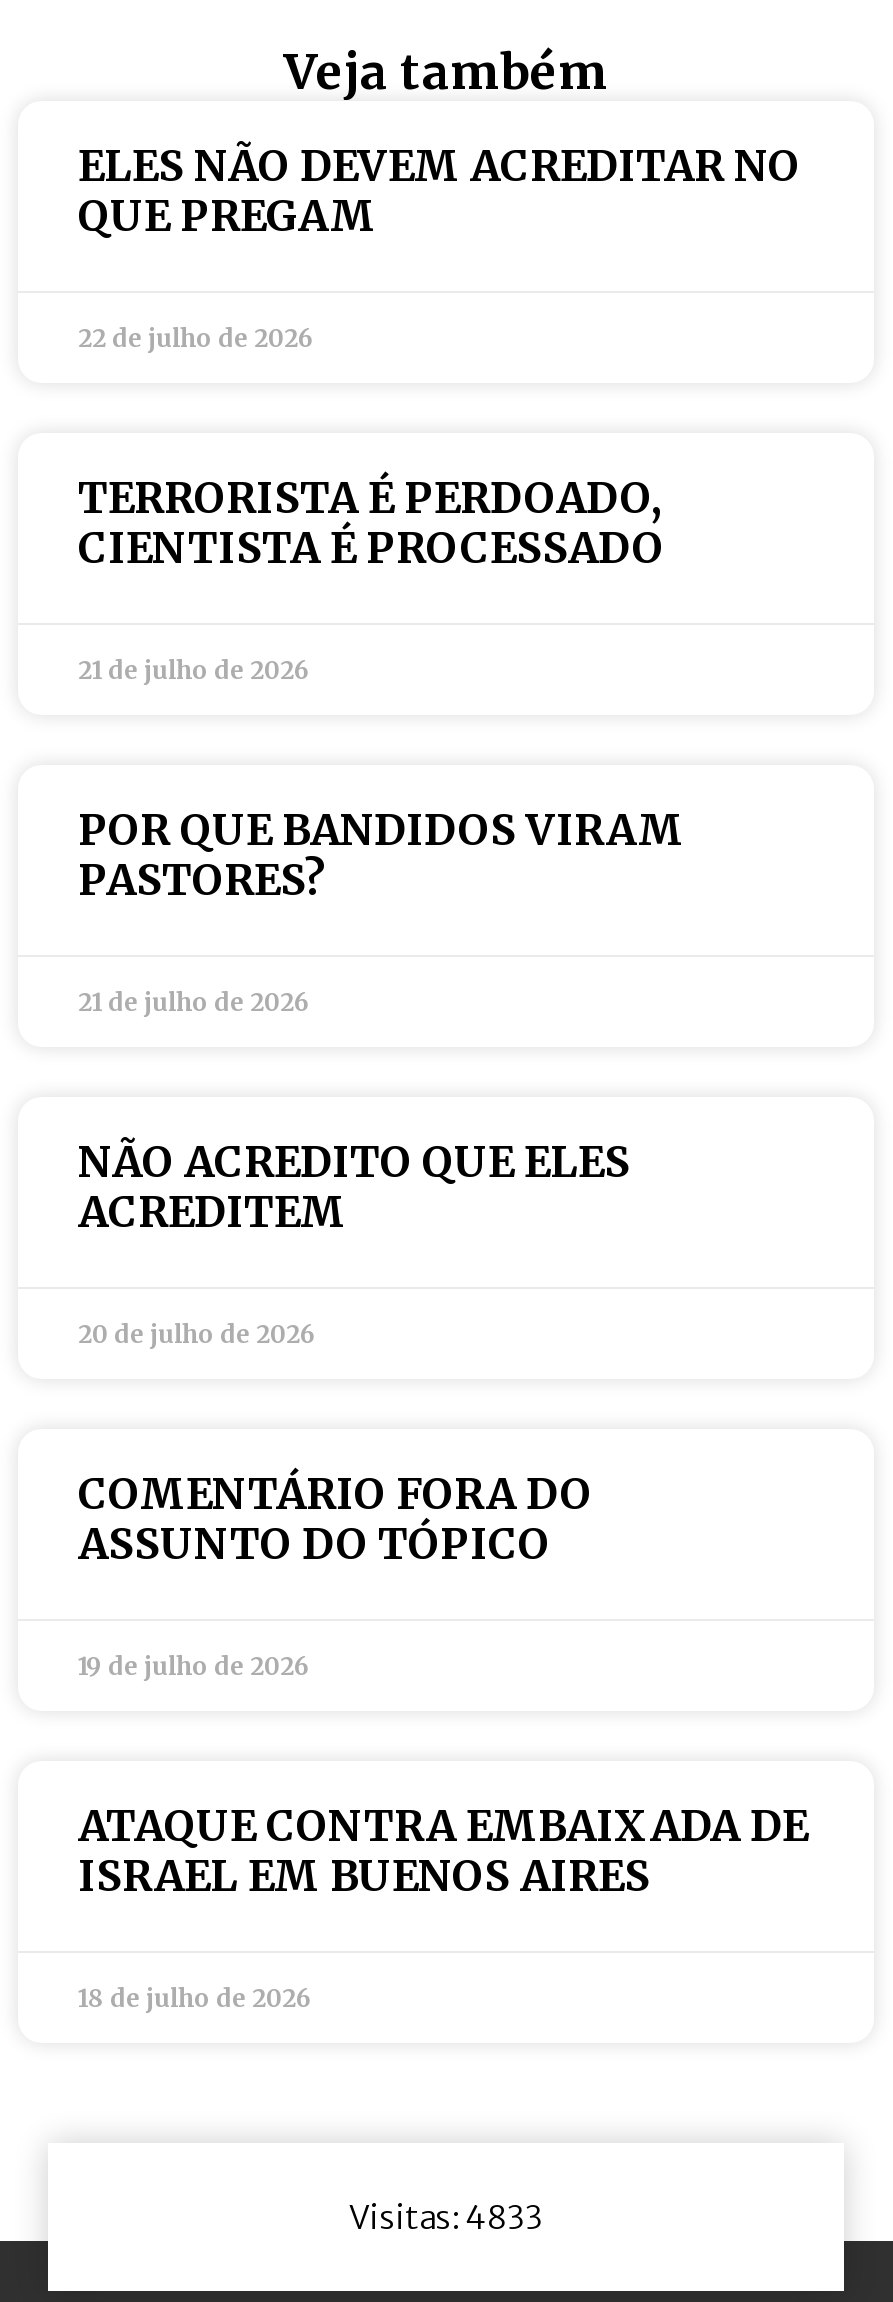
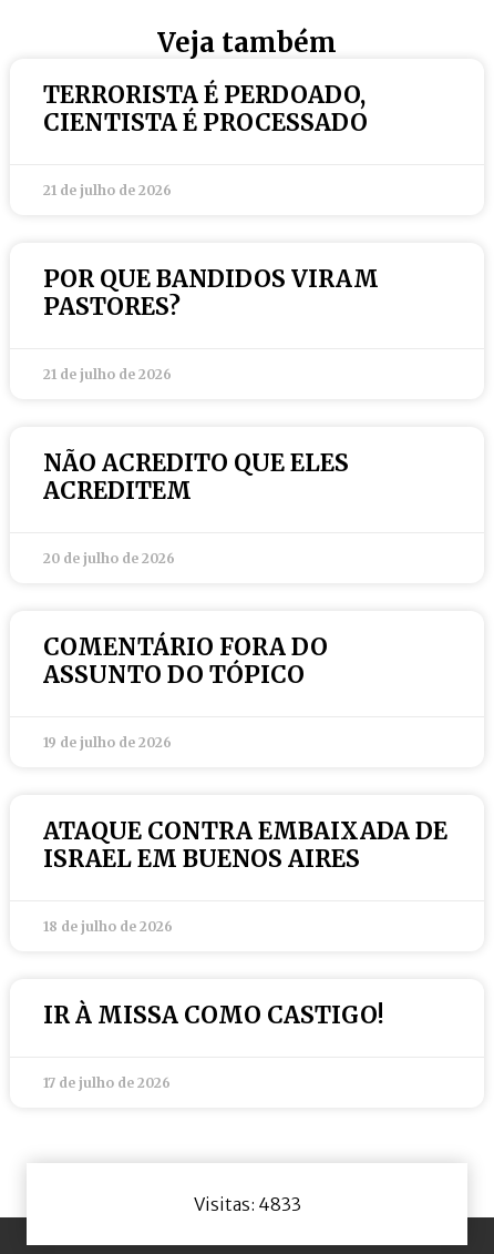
- ELES NÃO DEVEM ACREDITAR NO
- QUE PREGAM
- 22 de julho de 2026

moved up: TERRORISTA É PERDOADO, | CIENTISTA É PROCESSADO | 21 de julho de 2026 | ... | ISRAEL EM BUENOS AIRES | 18 de julho de 2026

+ IR À MISSA COMO CASTIGO!
+ 17 de julho de 2026
